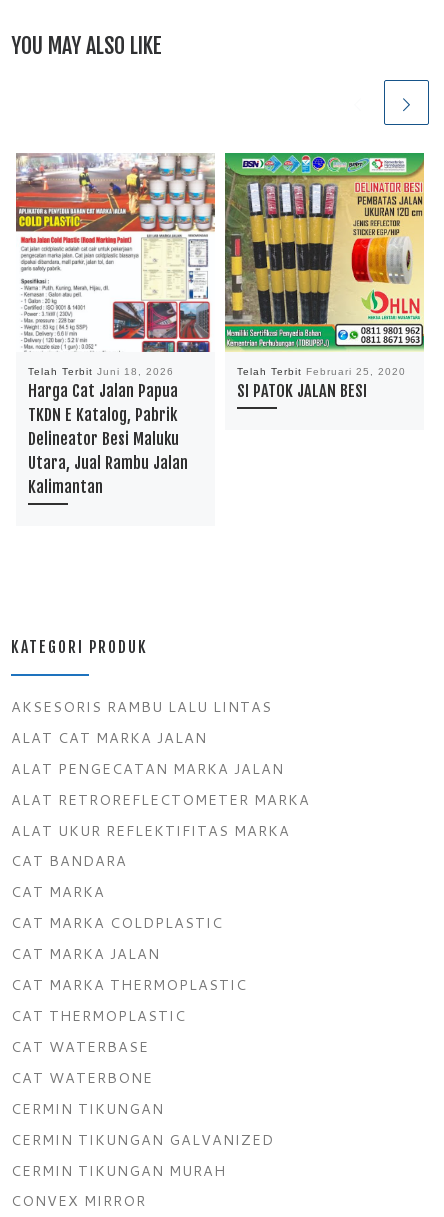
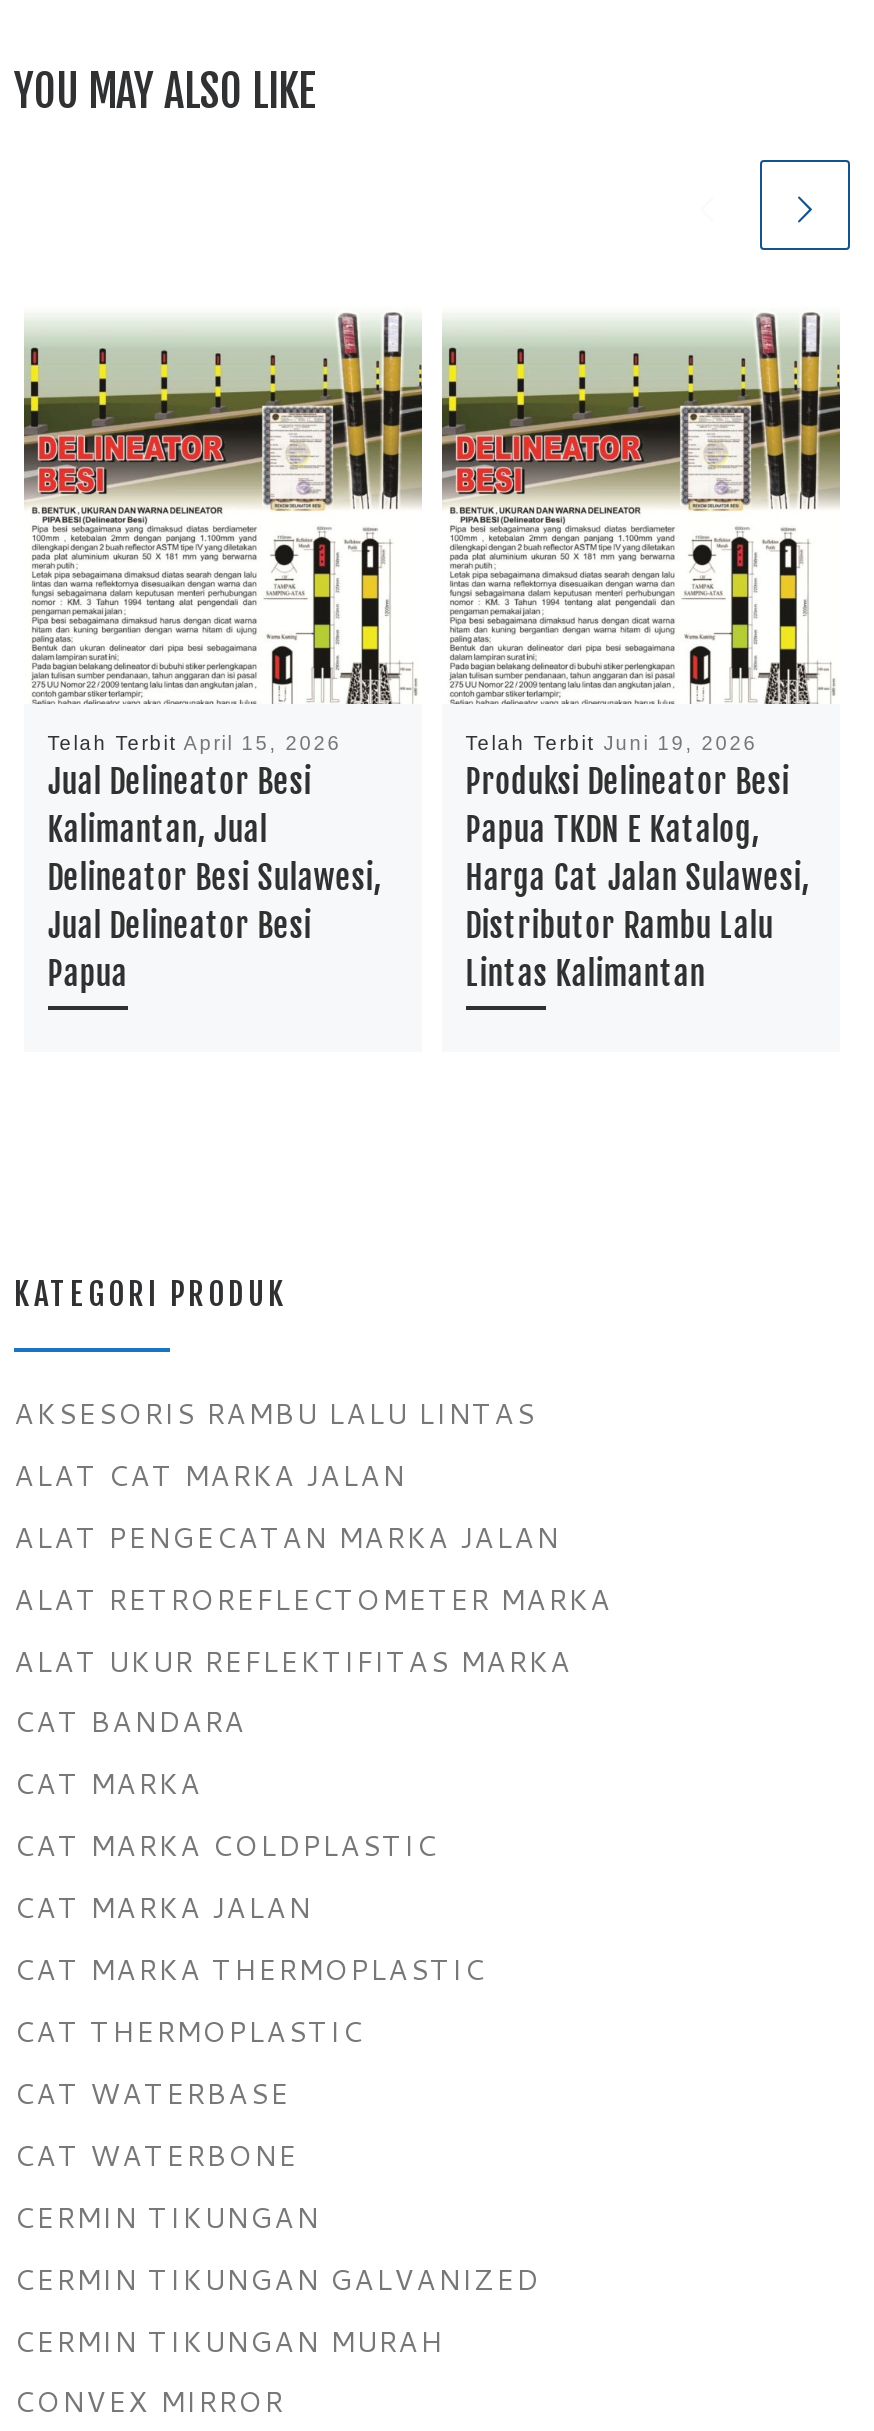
- [image]
- Telah Terbit Juni 18, 2026
- Harga Cat Jalan Papua
- TKDN E Katalog, Pabrik
- Delineator Besi Maluku
- Utara, Jual Rambu Jalan
- Kalimantan
+ [image]
+ Telah Terbit April 15, 2026
+ Jual Delineator Besi
+ Kalimantan, Jual
+ Delineator Besi Sulawesi,
+ Jual Delineator Besi
+ Papua

- [image]
- Telah Terbit Februari 25, 2020
- SI PATOK JALAN BESI
+ [image]
+ Telah Terbit Juni 19, 2026
+ Produksi Delineator Besi
+ Papua TKDN E Katalog,
+ Harga Cat Jalan Sulawesi,
+ Distributor Rambu Lalu
+ Lintas Kalimantan
